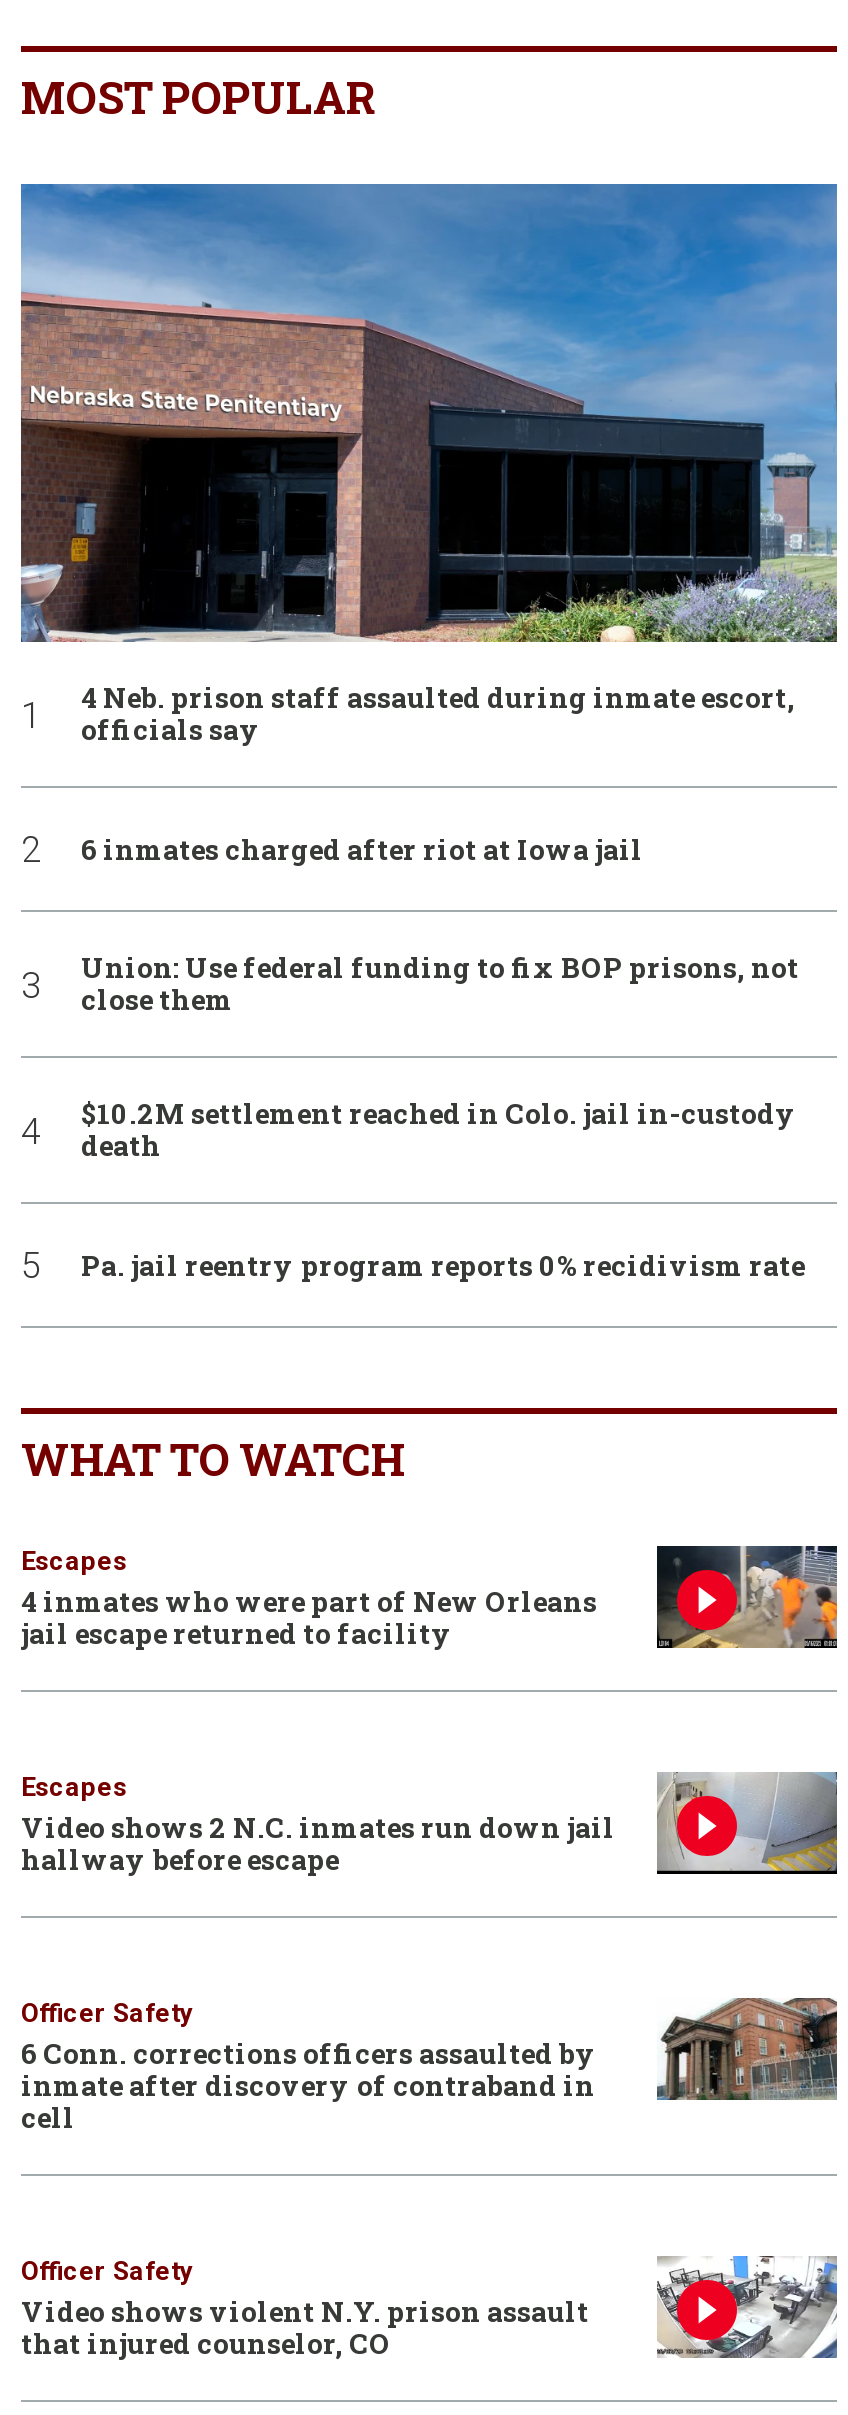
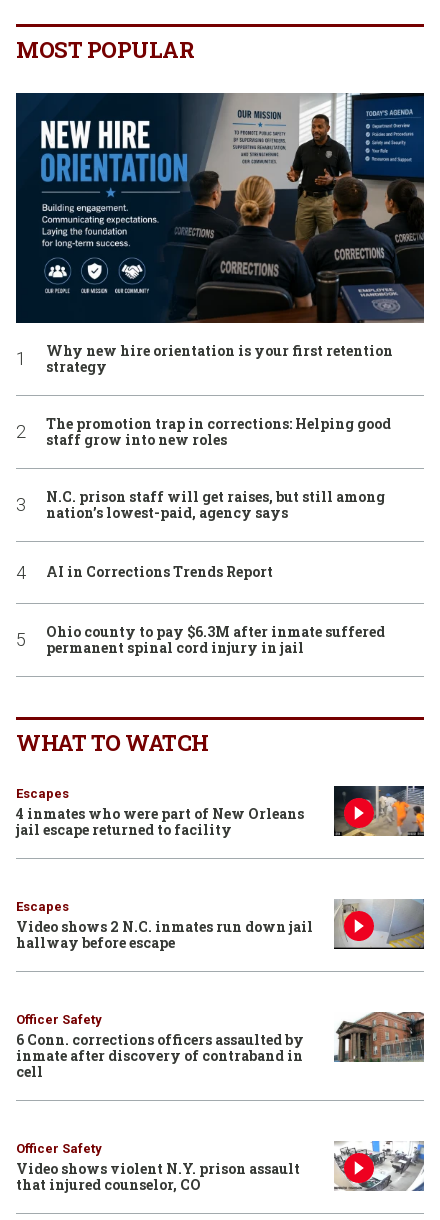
- [image]
- 4 Neb. prison staff assaulted during inmate escort,
- officials say
+ [image]
+ Why new hire orientation is your first retention
+ strategy

- 6 inmates charged after riot at Iowa jail
+ The promotion trap in corrections: Helping good
+ staff grow into new roles

- Union: Use federal funding to fix BOP prisons, not
- close them
+ N.C. prison staff will get raises, but still among
+ nation’s lowest-paid, agency says

- $10.2M settlement reached in Colo. jail in-custody
- death
+ AI in Corrections Trends Report

- Pa. jail reentry program reports 0% recidivism rate
+ Ohio county to pay $6.3M after inmate suffered
+ permanent spinal cord injury in jail
